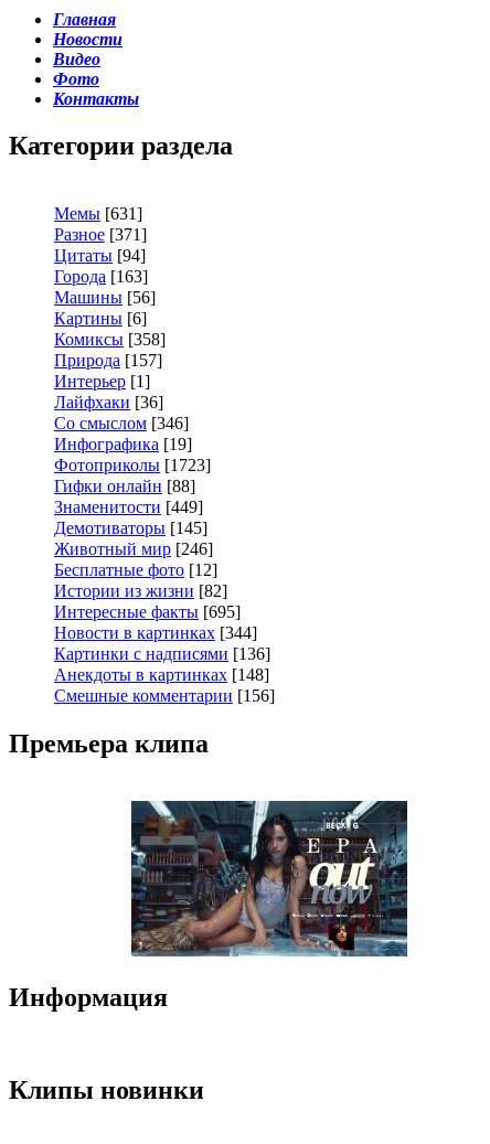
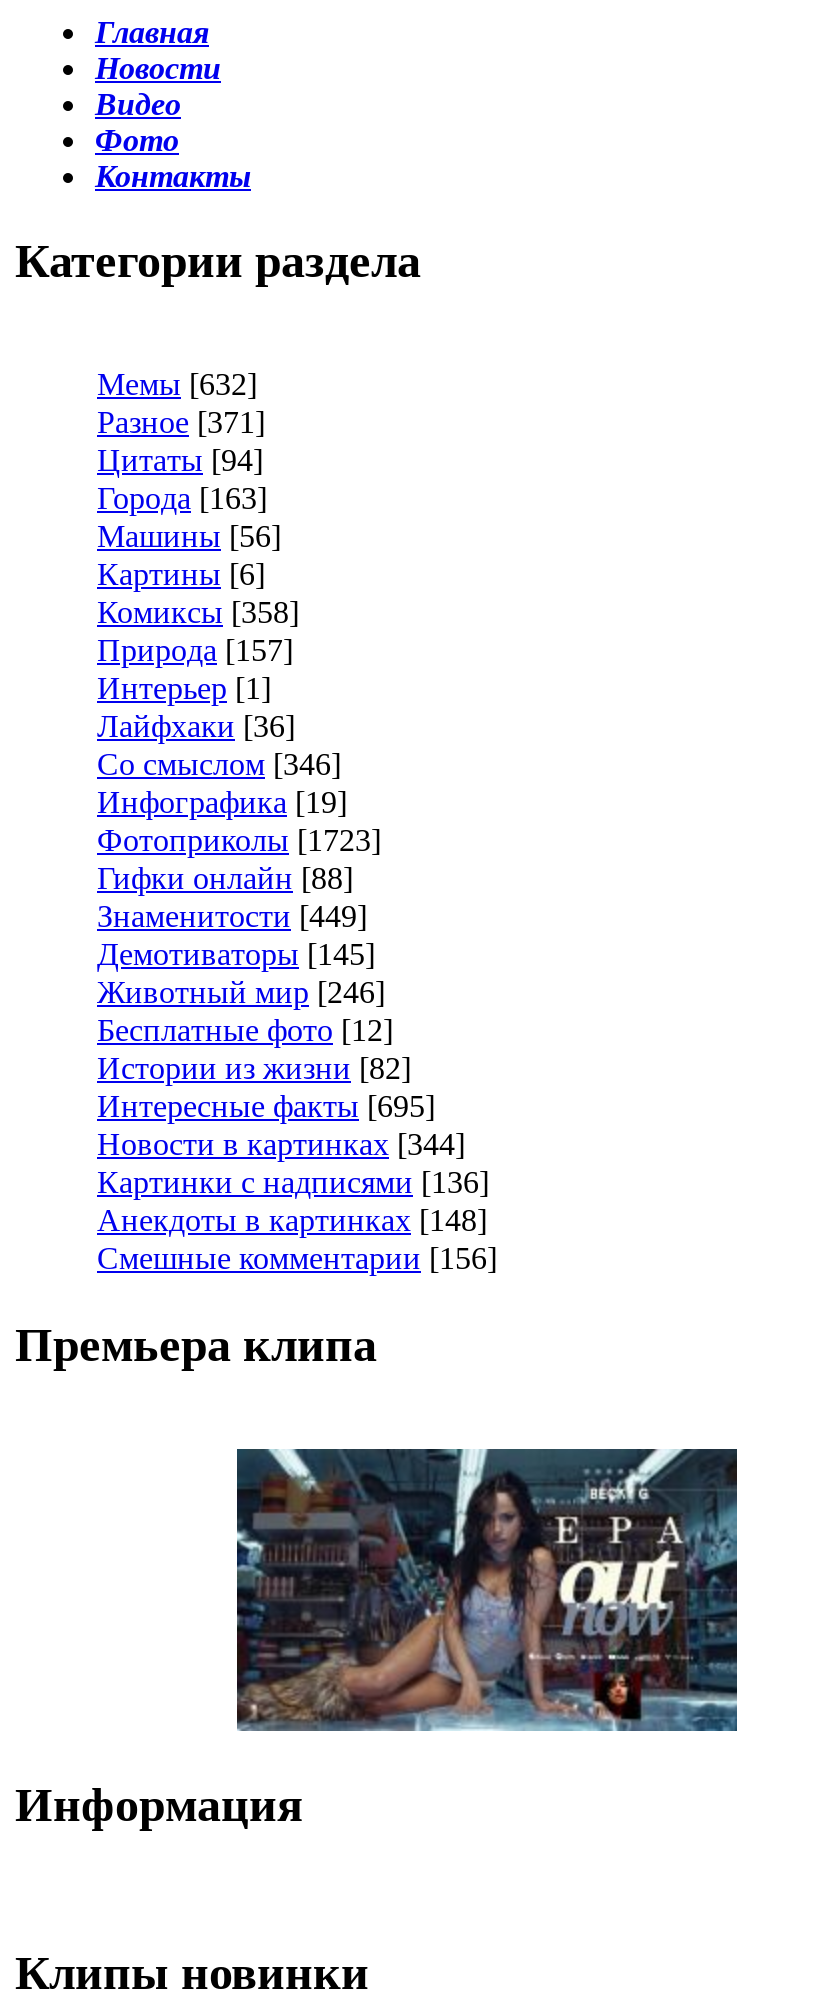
- Мемы [631]
+ Мемы [632]
